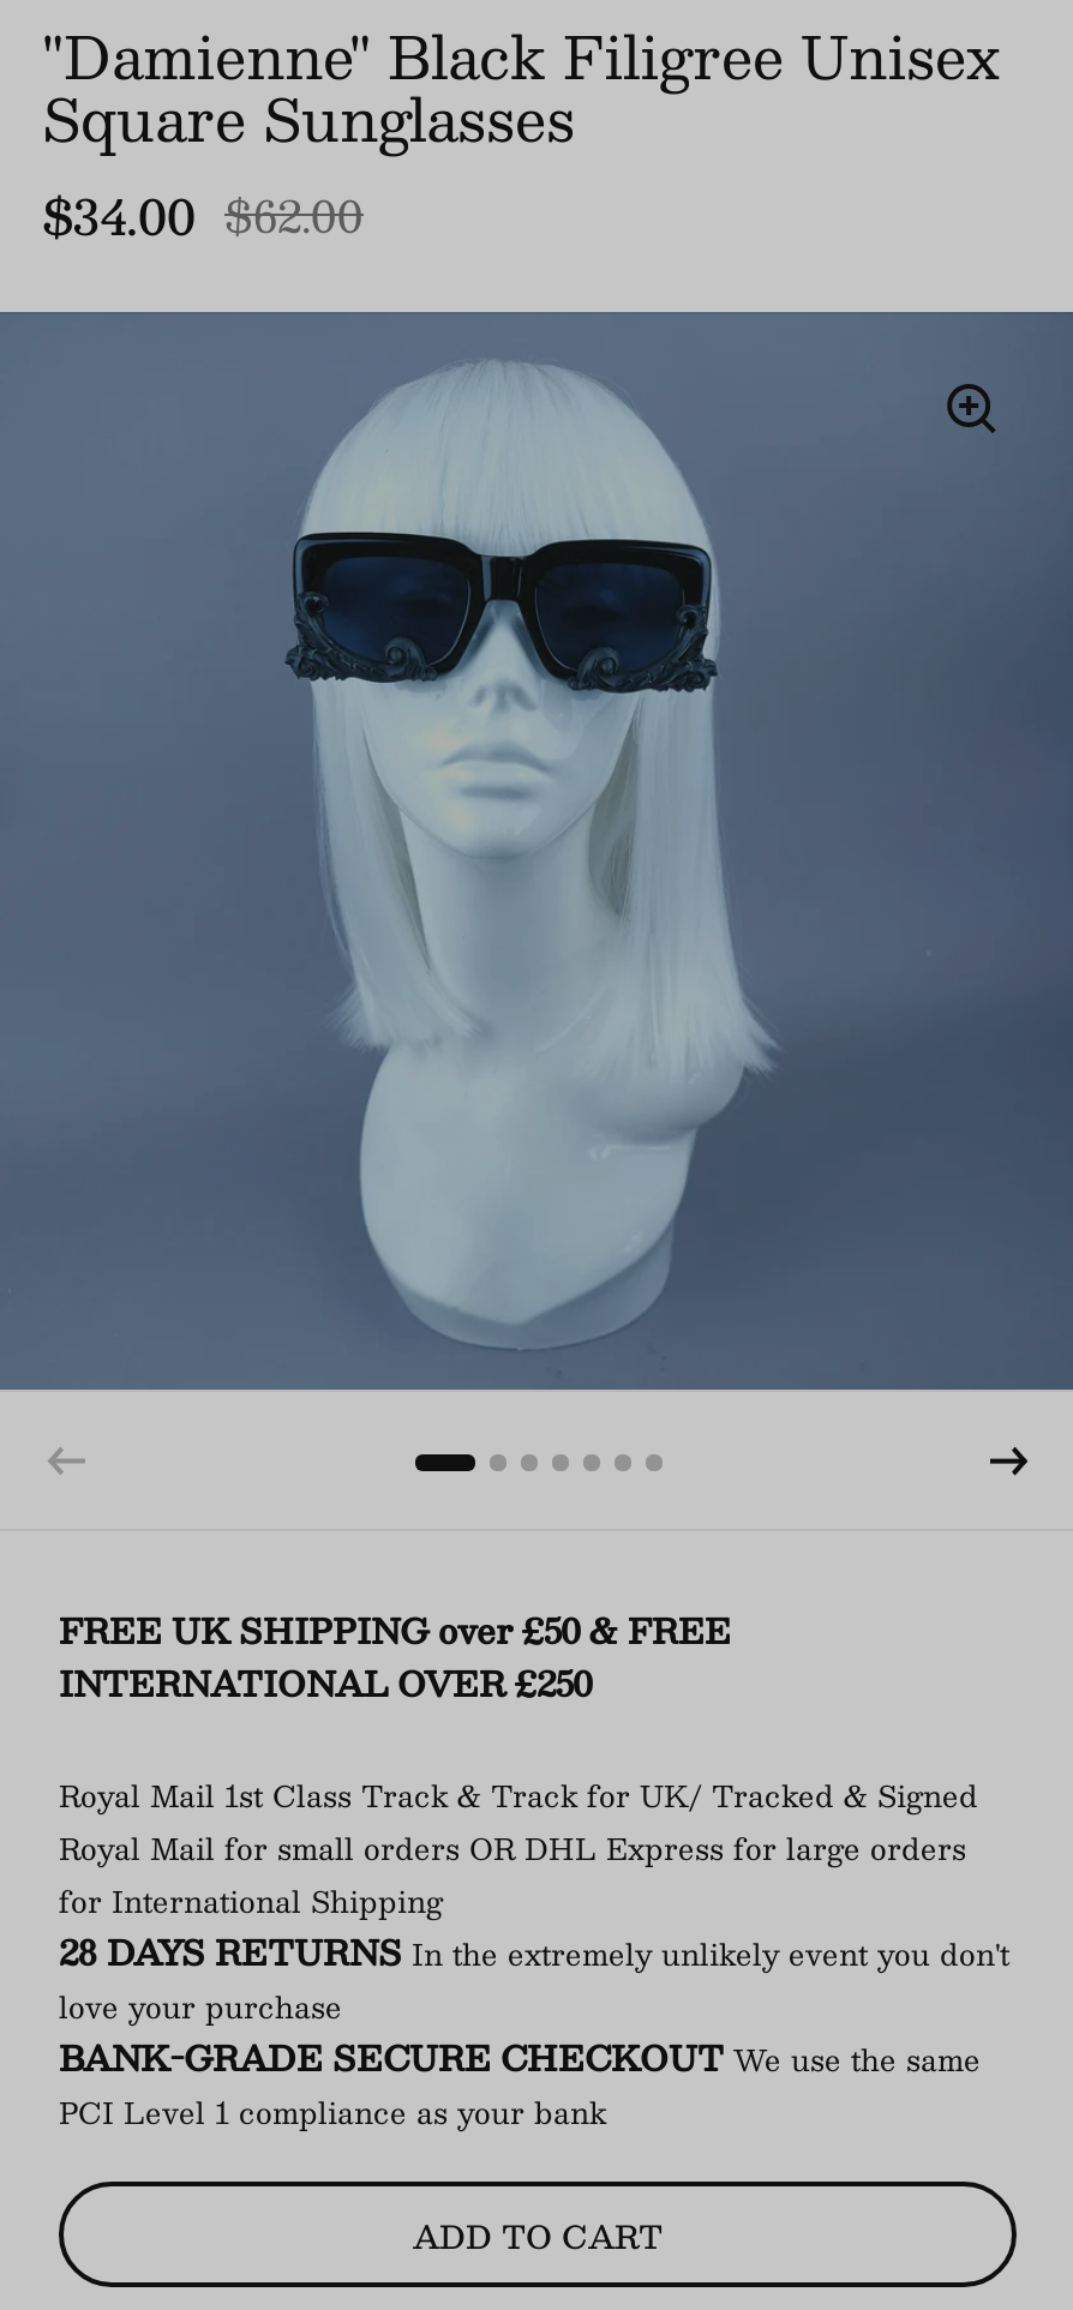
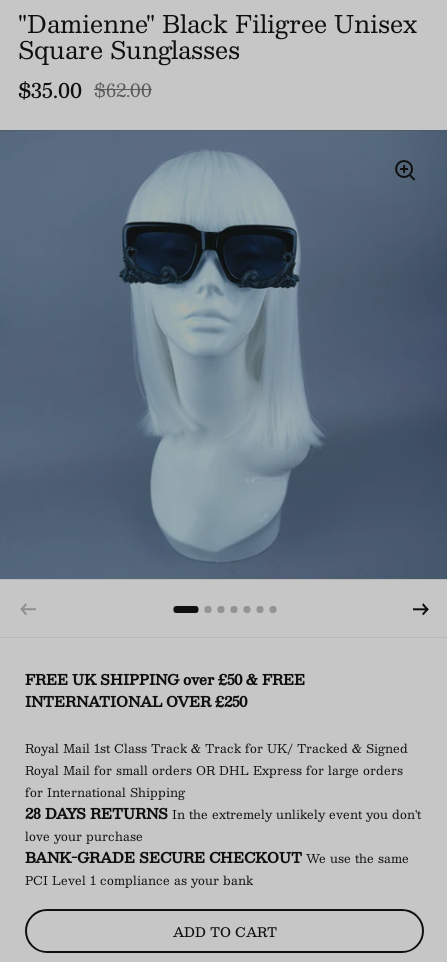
- $34.00 $62.00
+ $35.00 $62.00
